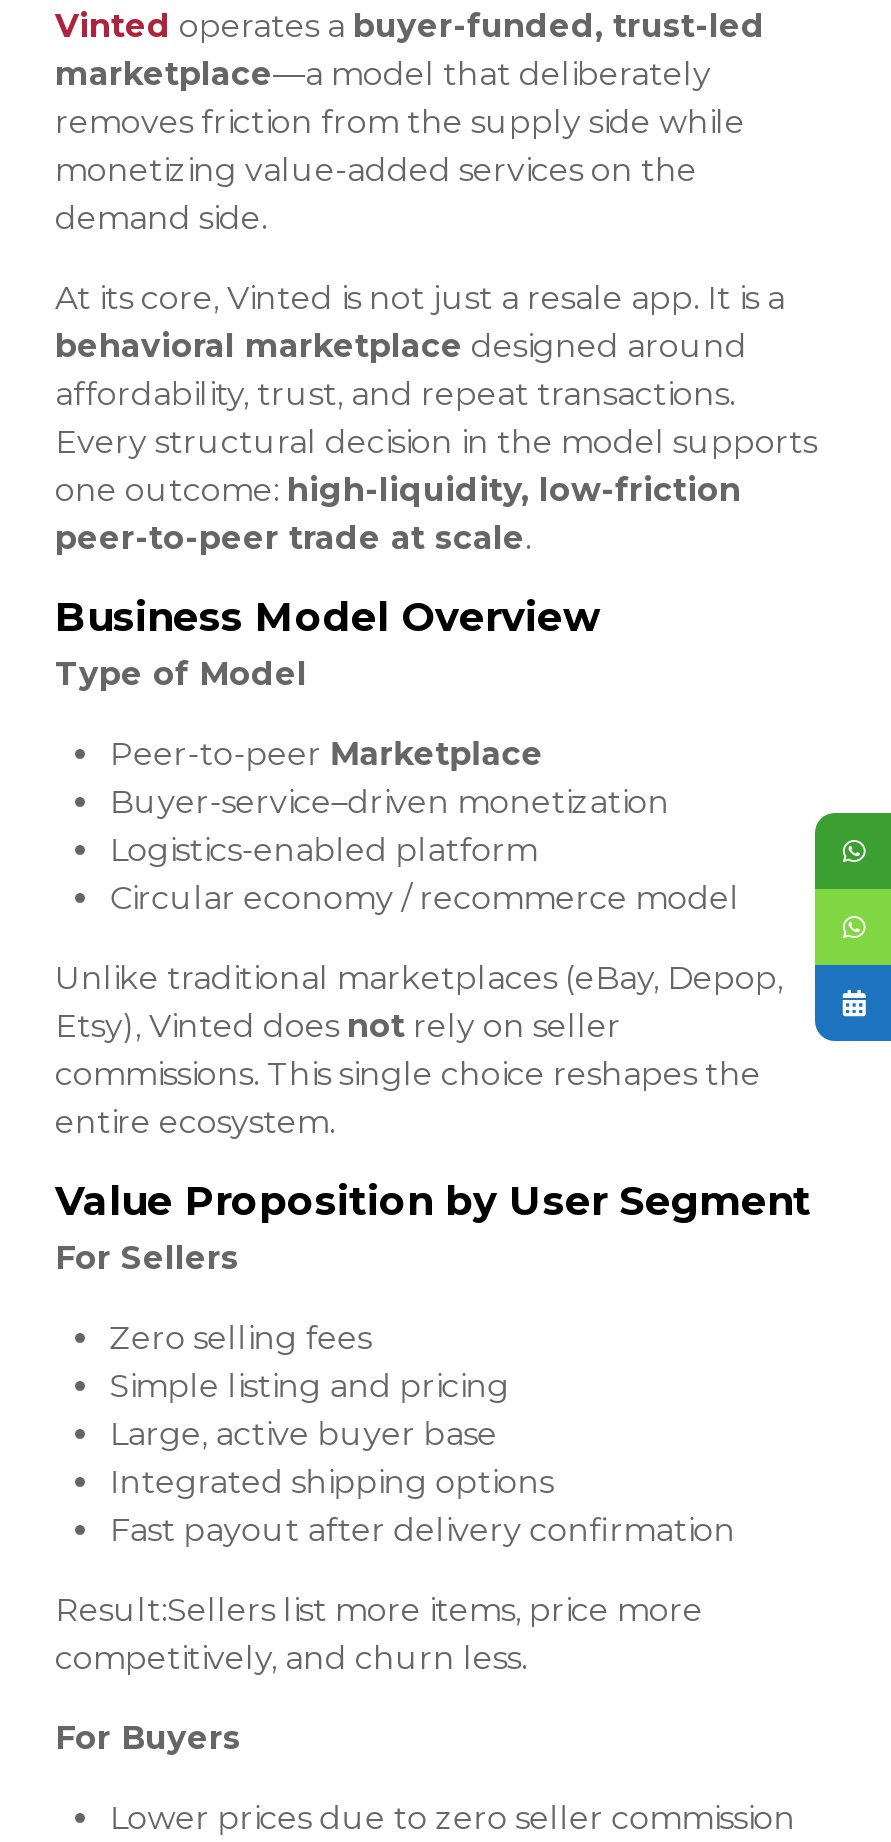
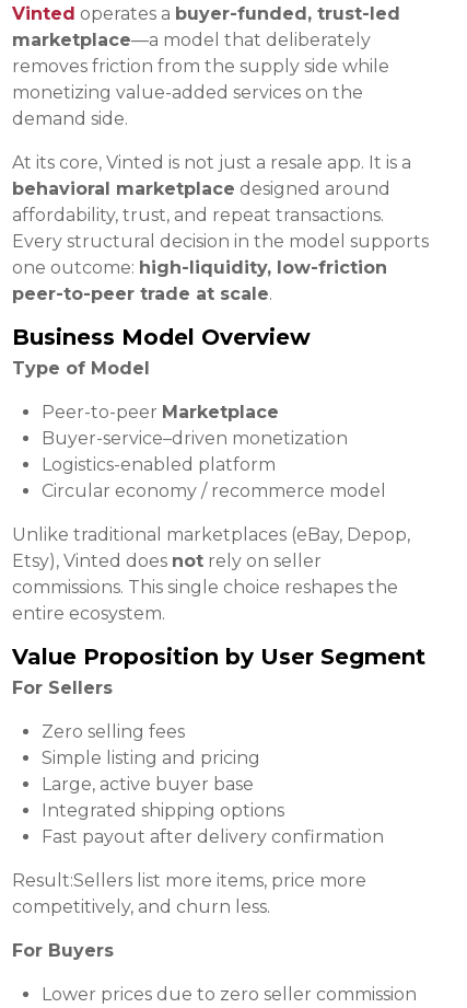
- [image]
